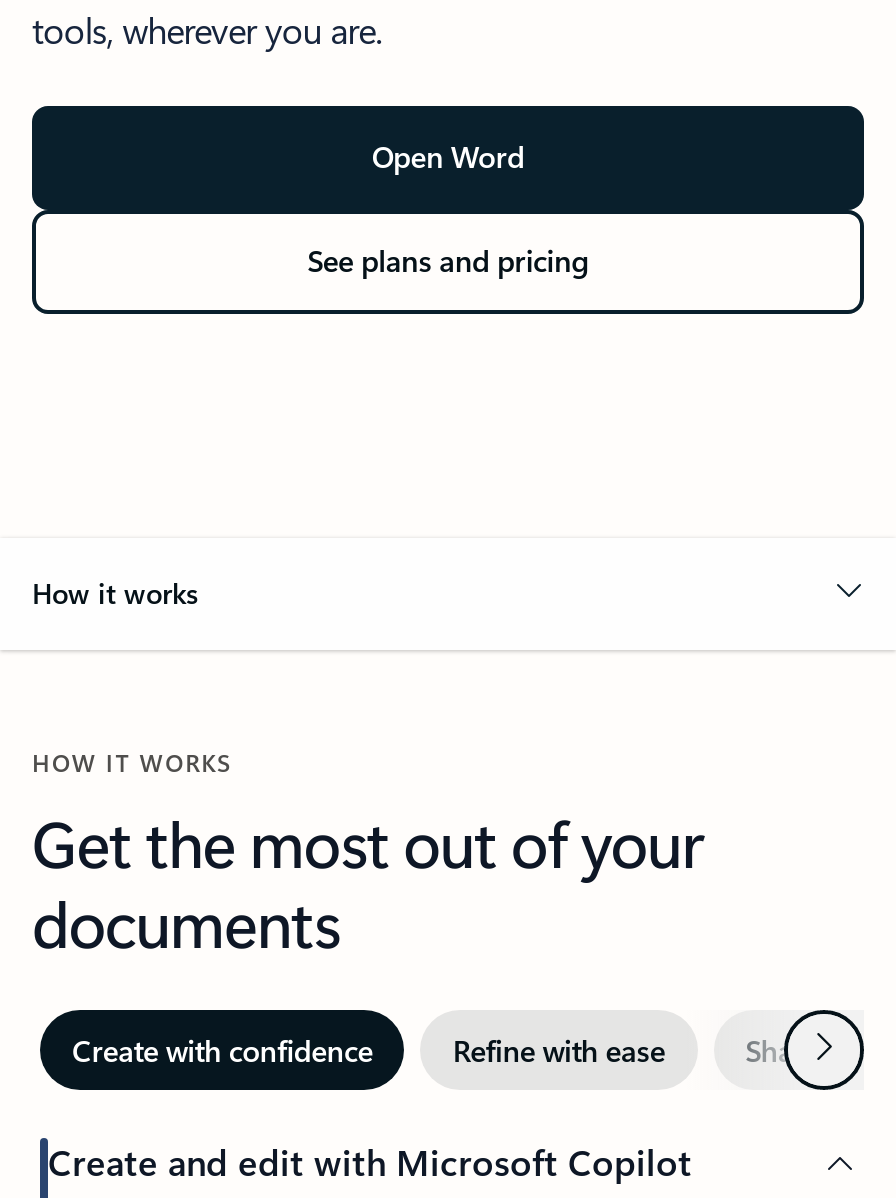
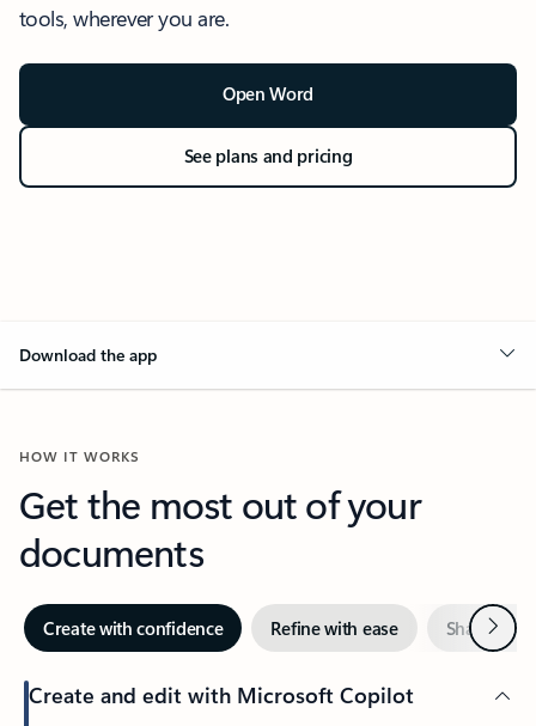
- How it works
+ Download the app
